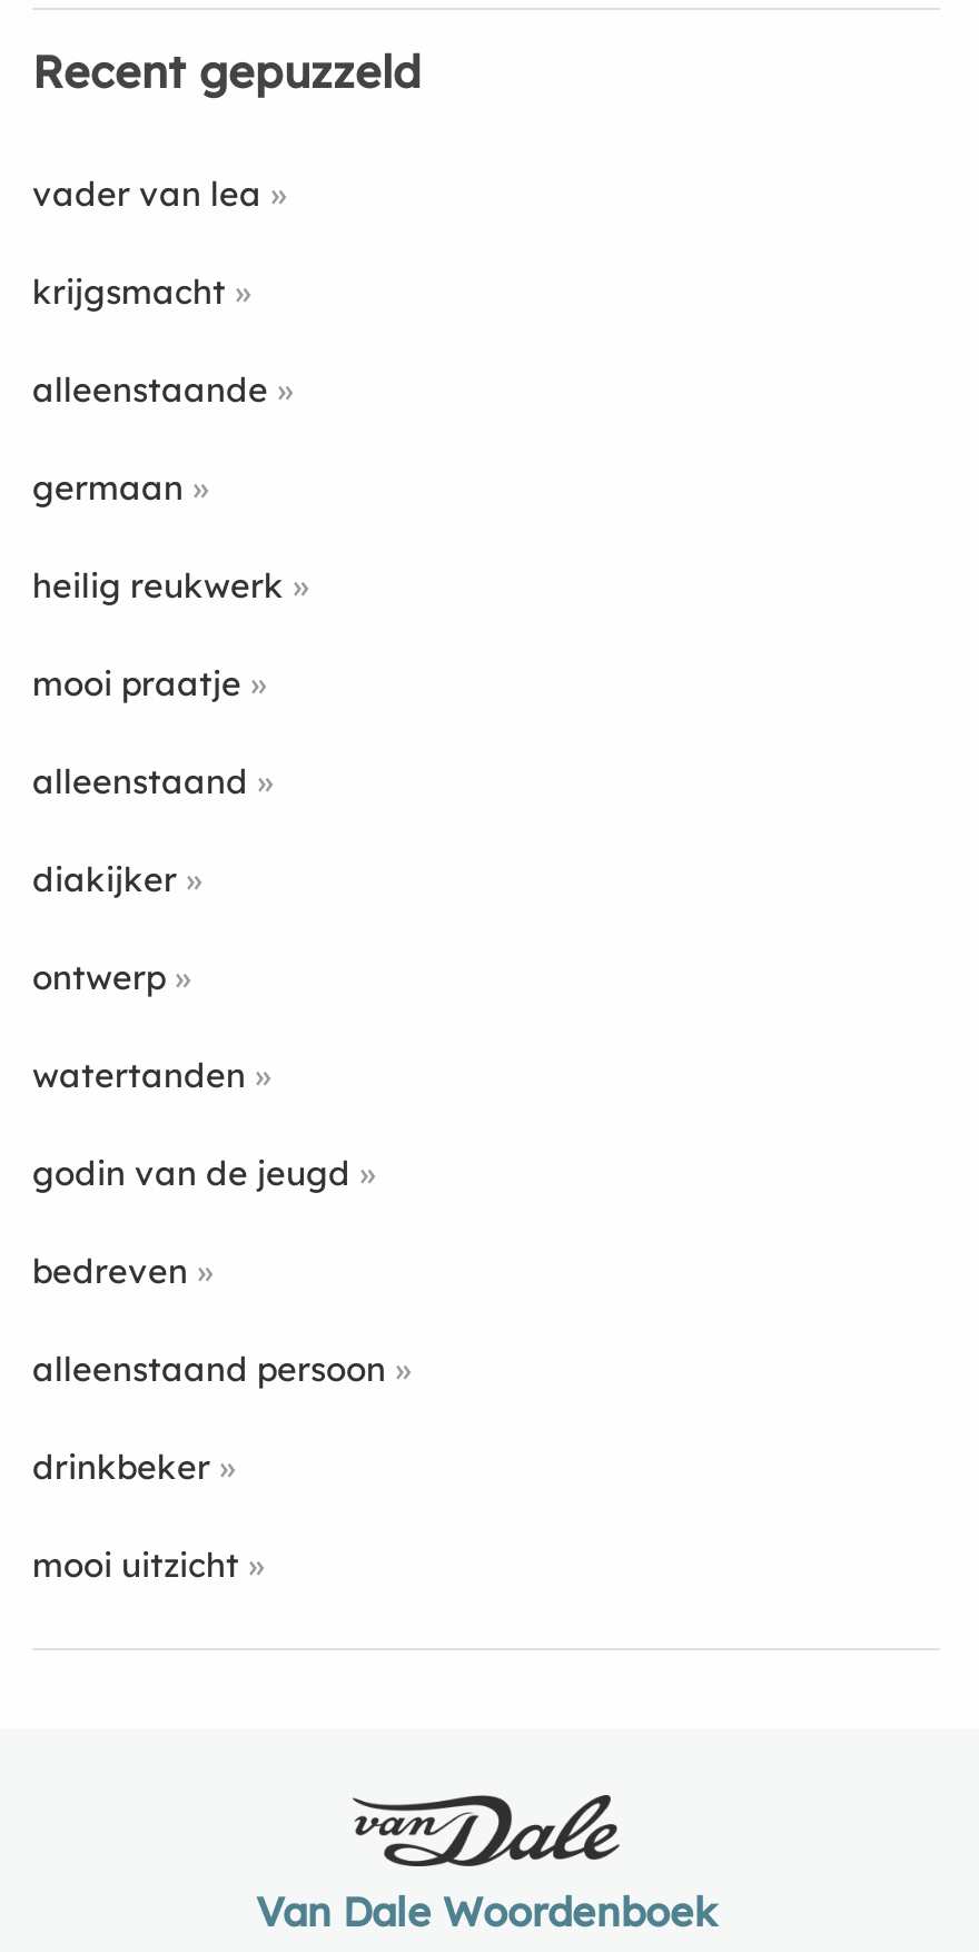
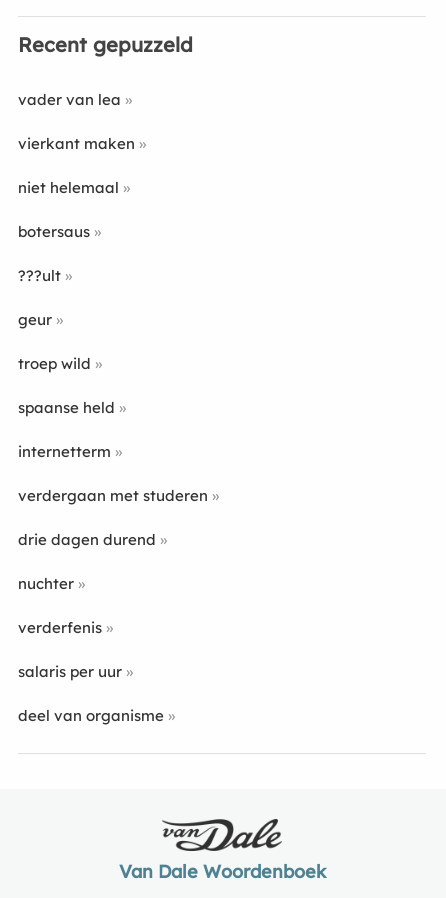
- krijgsmacht
+ vierkant maken

- alleenstaande
+ niet helemaal

- germaan
+ botersaus

- heilig reukwerk
+ ???ult

- mooi praatje
+ geur

- alleenstaand
+ troep wild

- diakijker
+ spaanse held

- ontwerp
+ internetterm

- watertanden
+ verdergaan met studeren

- godin van de jeugd
+ drie dagen durend

- bedreven
+ nuchter

- alleenstaand persoon
+ verderfenis

- drinkbeker
+ salaris per uur

- mooi uitzicht
+ deel van organisme
